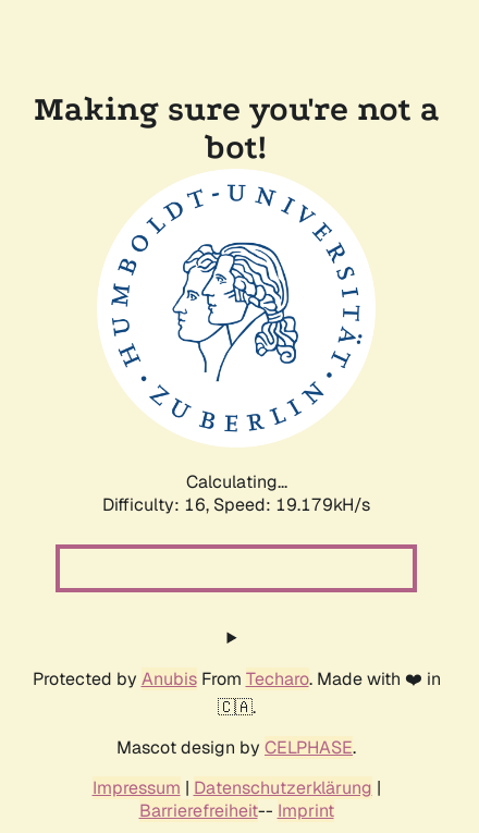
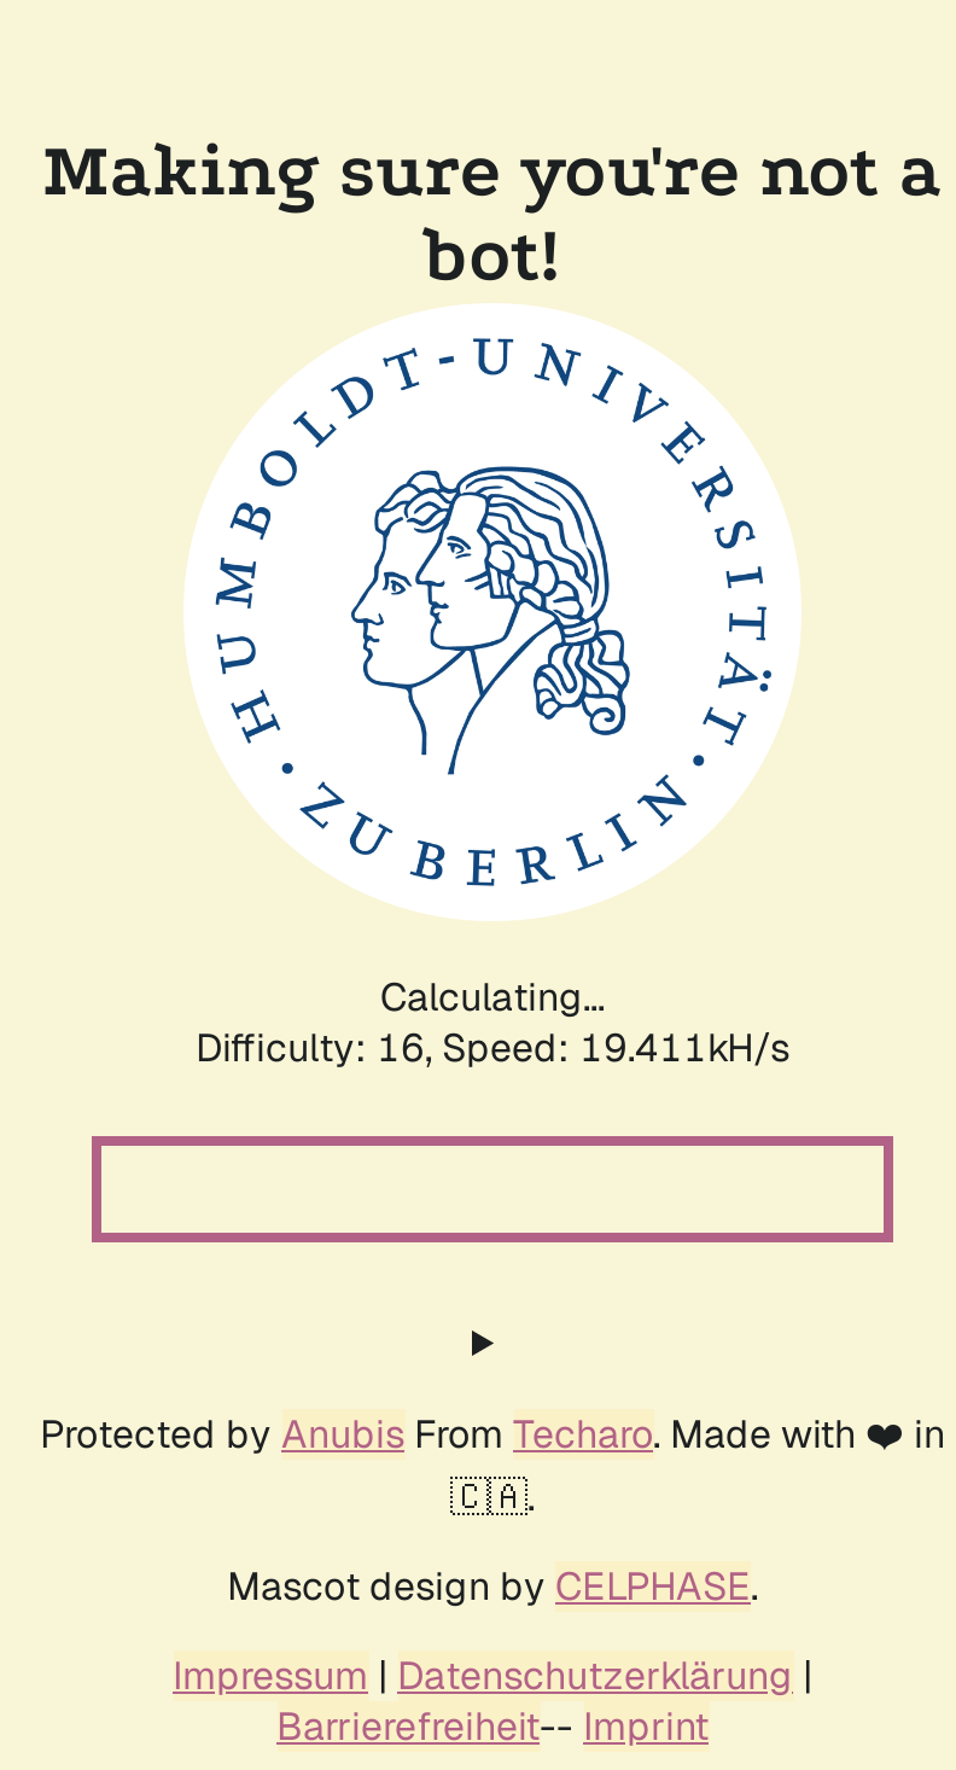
- Difficulty: 16, Speed: 19.179kH/s
+ Difficulty: 16, Speed: 19.411kH/s
